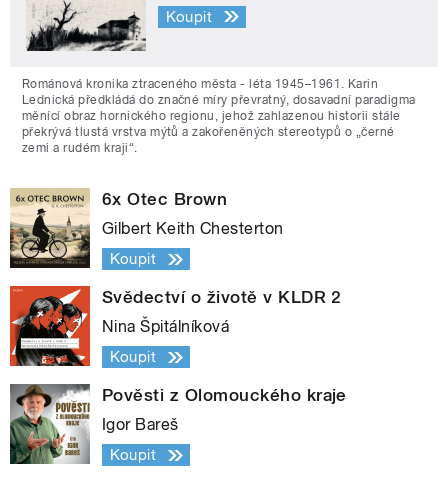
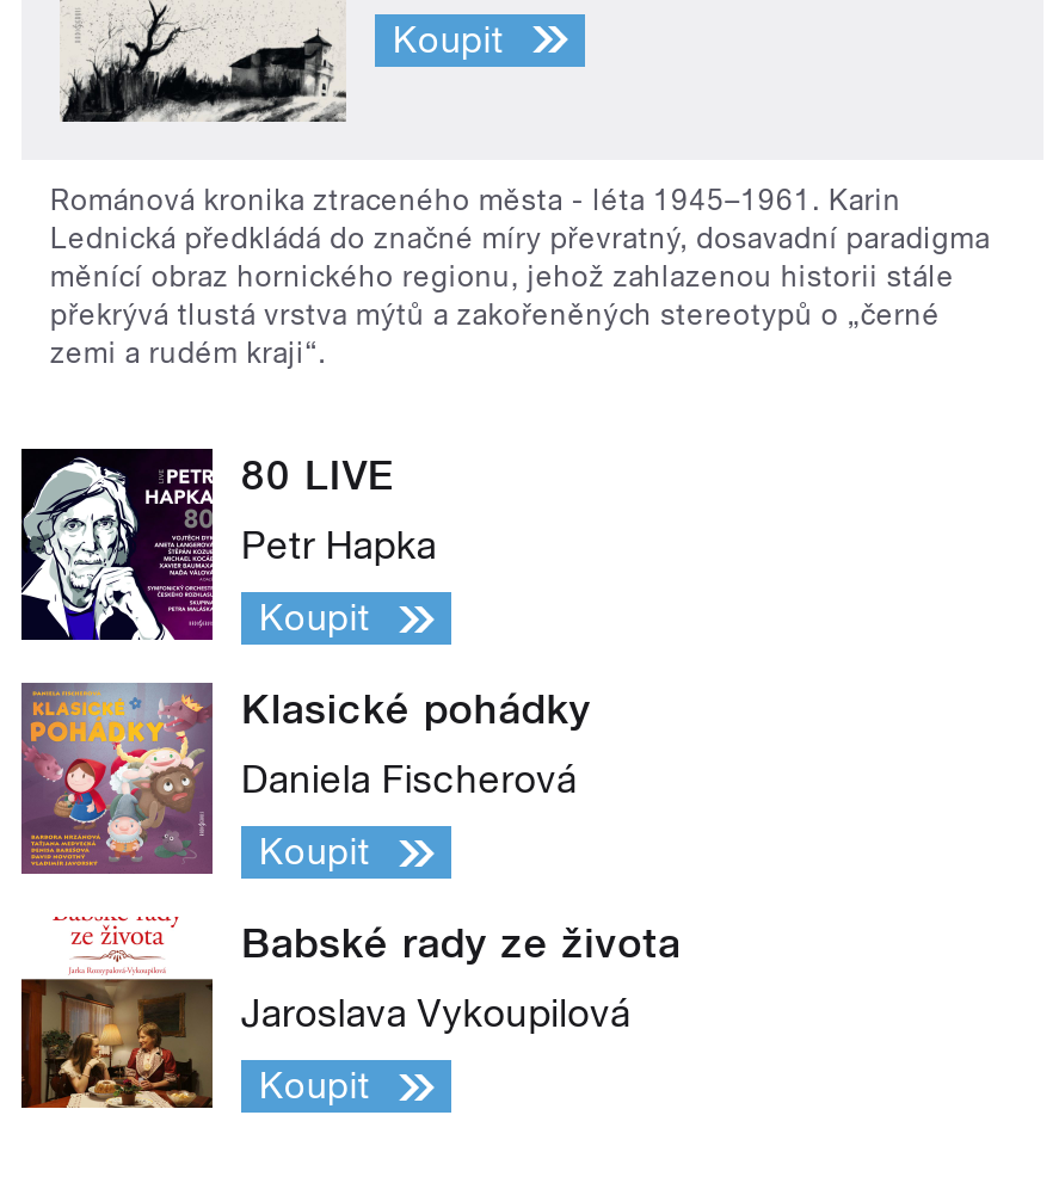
- [image]
- 6x Otec Brown
+ [image]
+ 80 LIVE

- Gilbert Keith Chesterton
+ Petr Hapka

- [image]
- Svědectví o životě v KLDR 2
+ [image]
+ Klasické pohádky

- Nina Špitálníková
+ Daniela Fischerová

- [image]
- Pověsti z Olomouckého kraje
+ [image]
+ Babské rady ze života

- Igor Bareš
+ Jaroslava Vykoupilová
